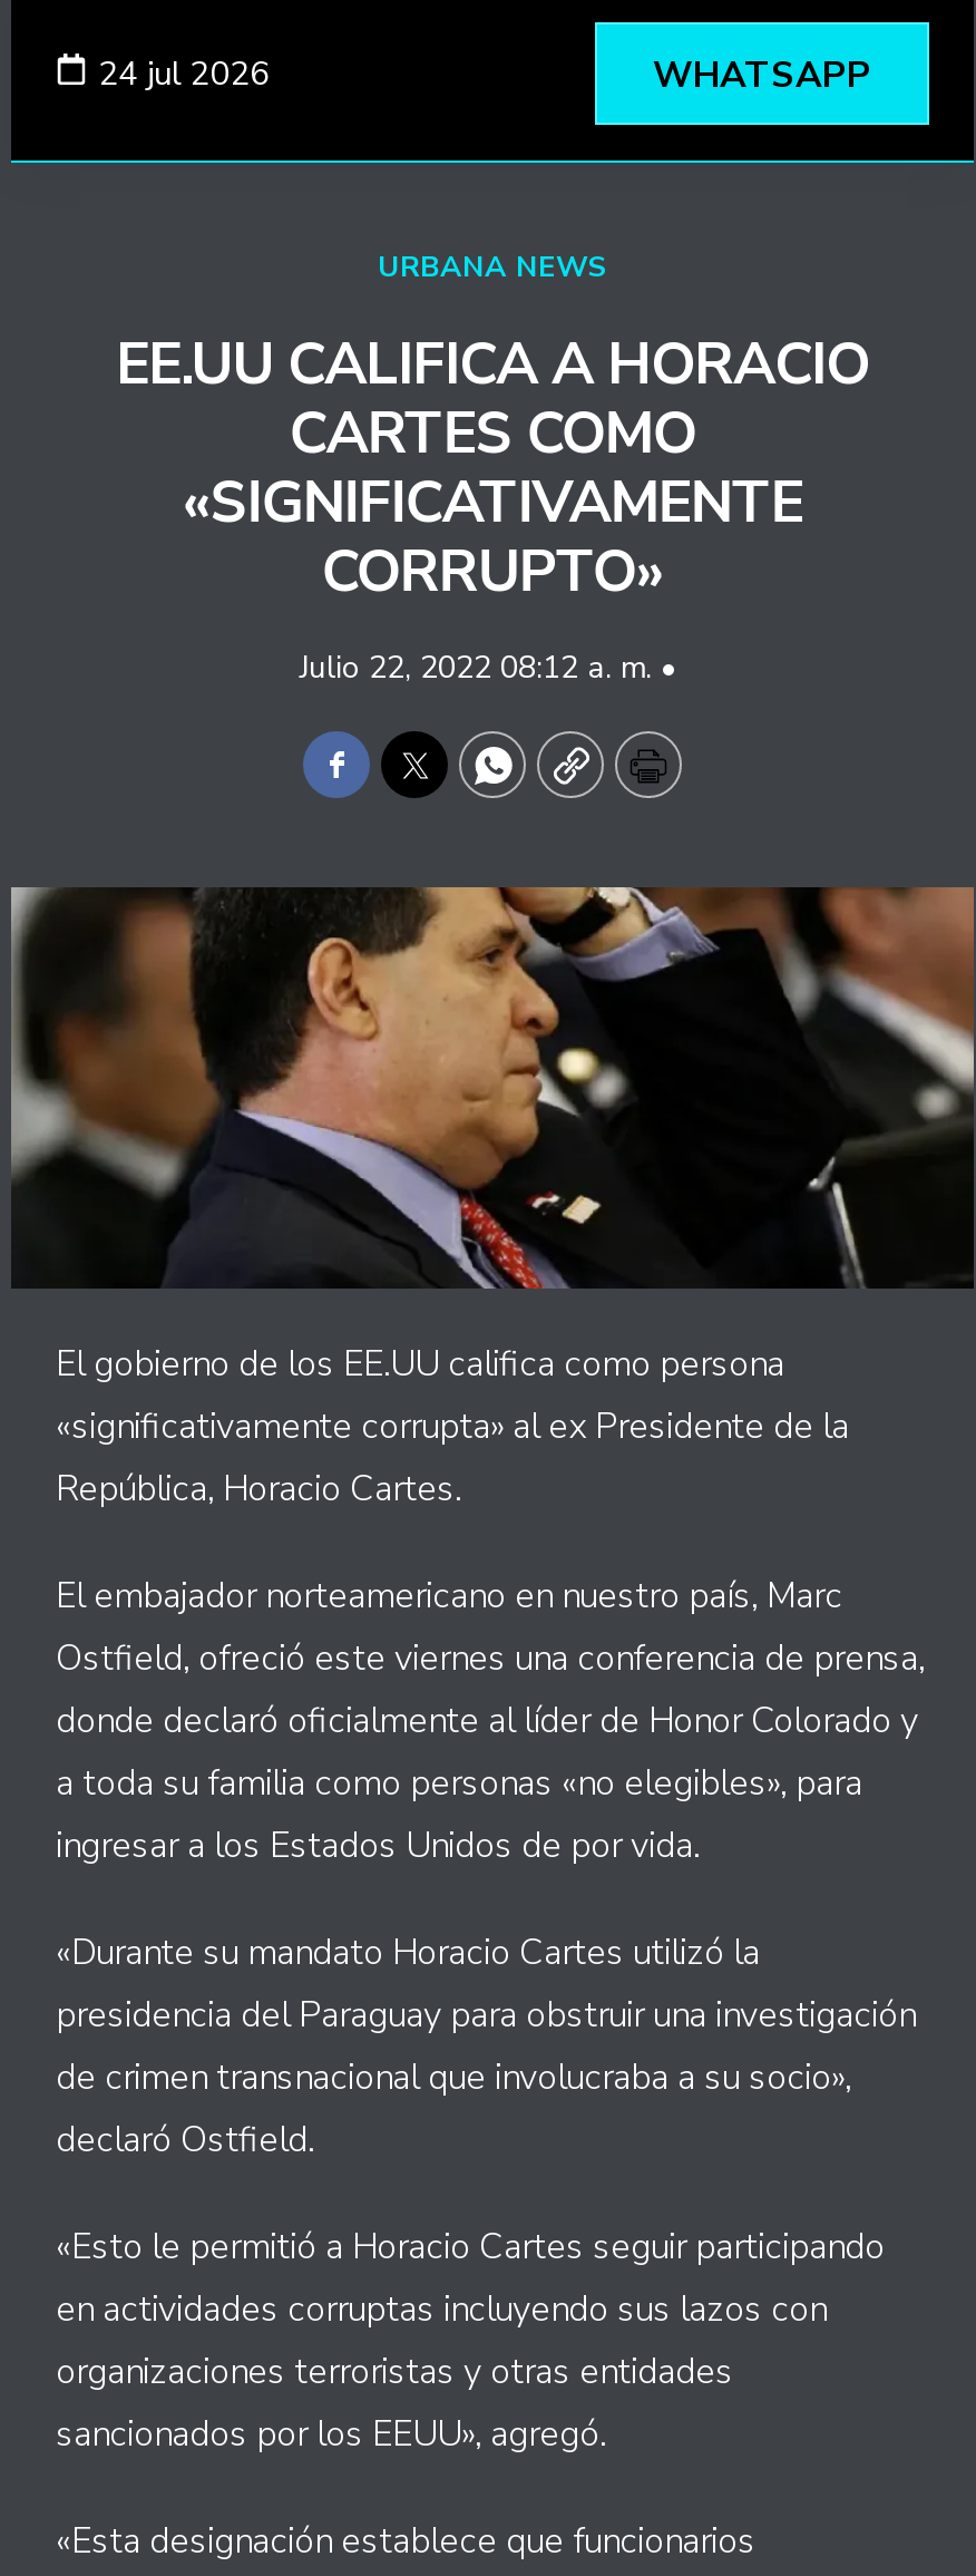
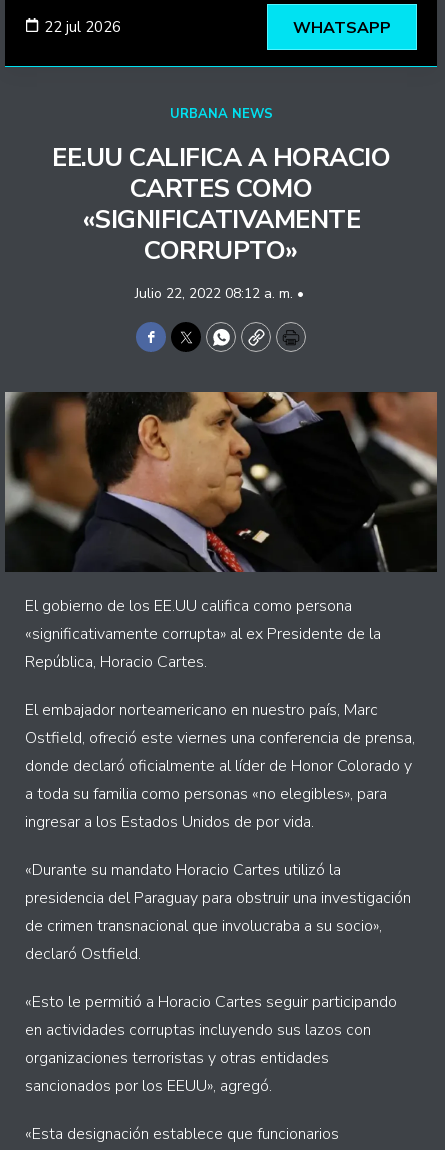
- 24 jul 2026
+ 22 jul 2026
